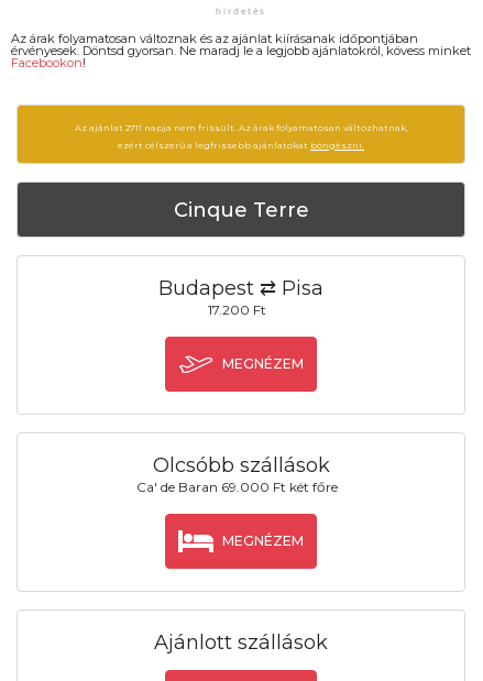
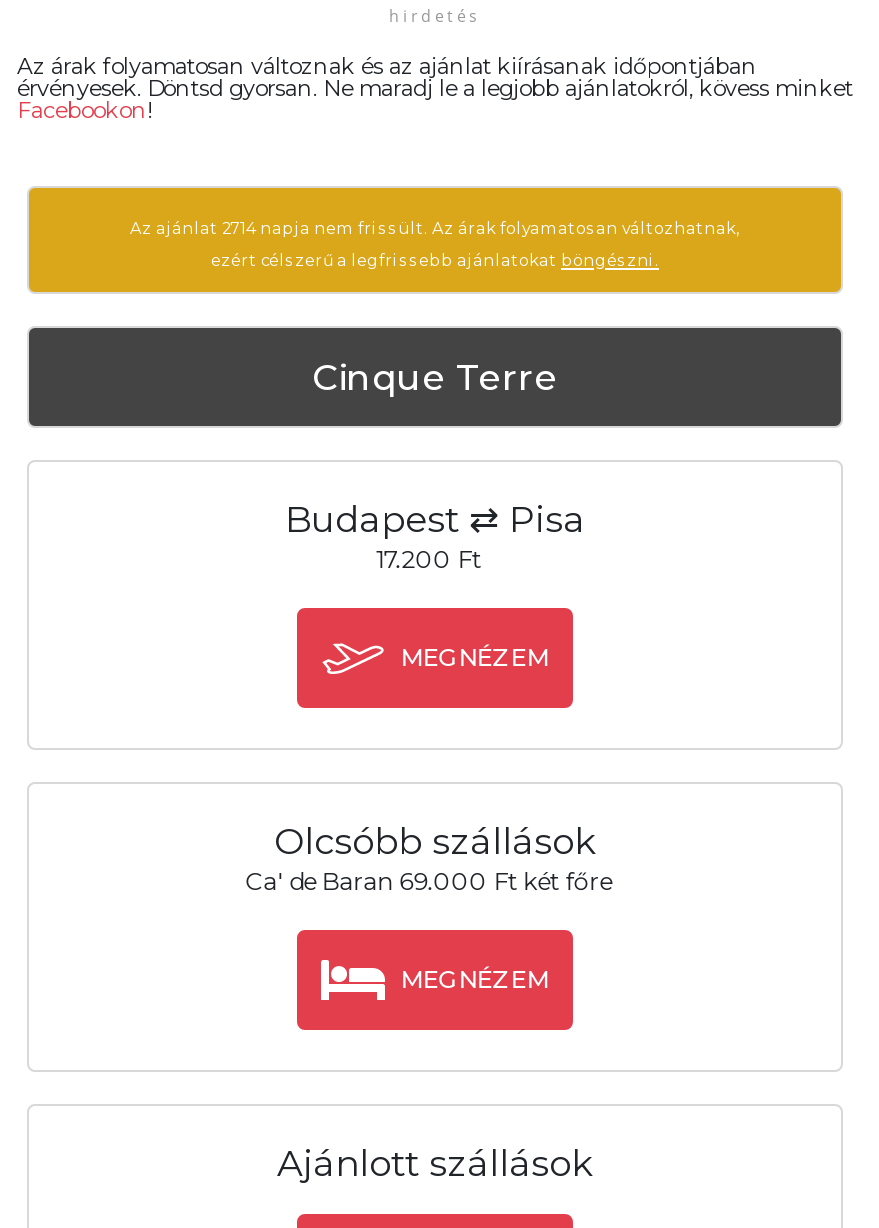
- Az ajánlat 2711 napja nem frissült. Az árak folyamatosan változhatnak,
+ Az ajánlat 2714 napja nem frissült. Az árak folyamatosan változhatnak,
